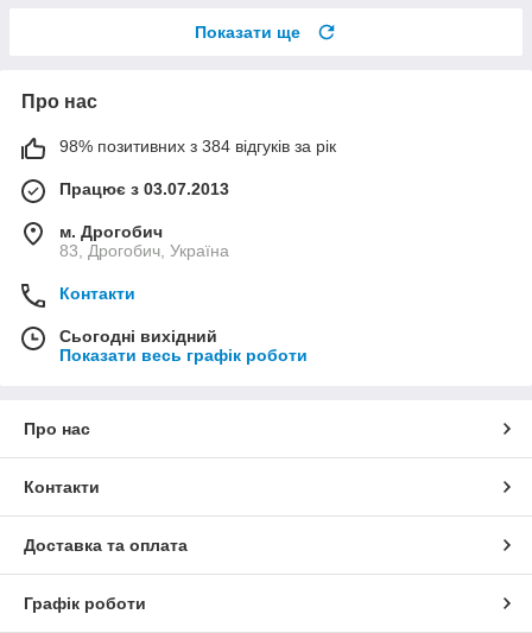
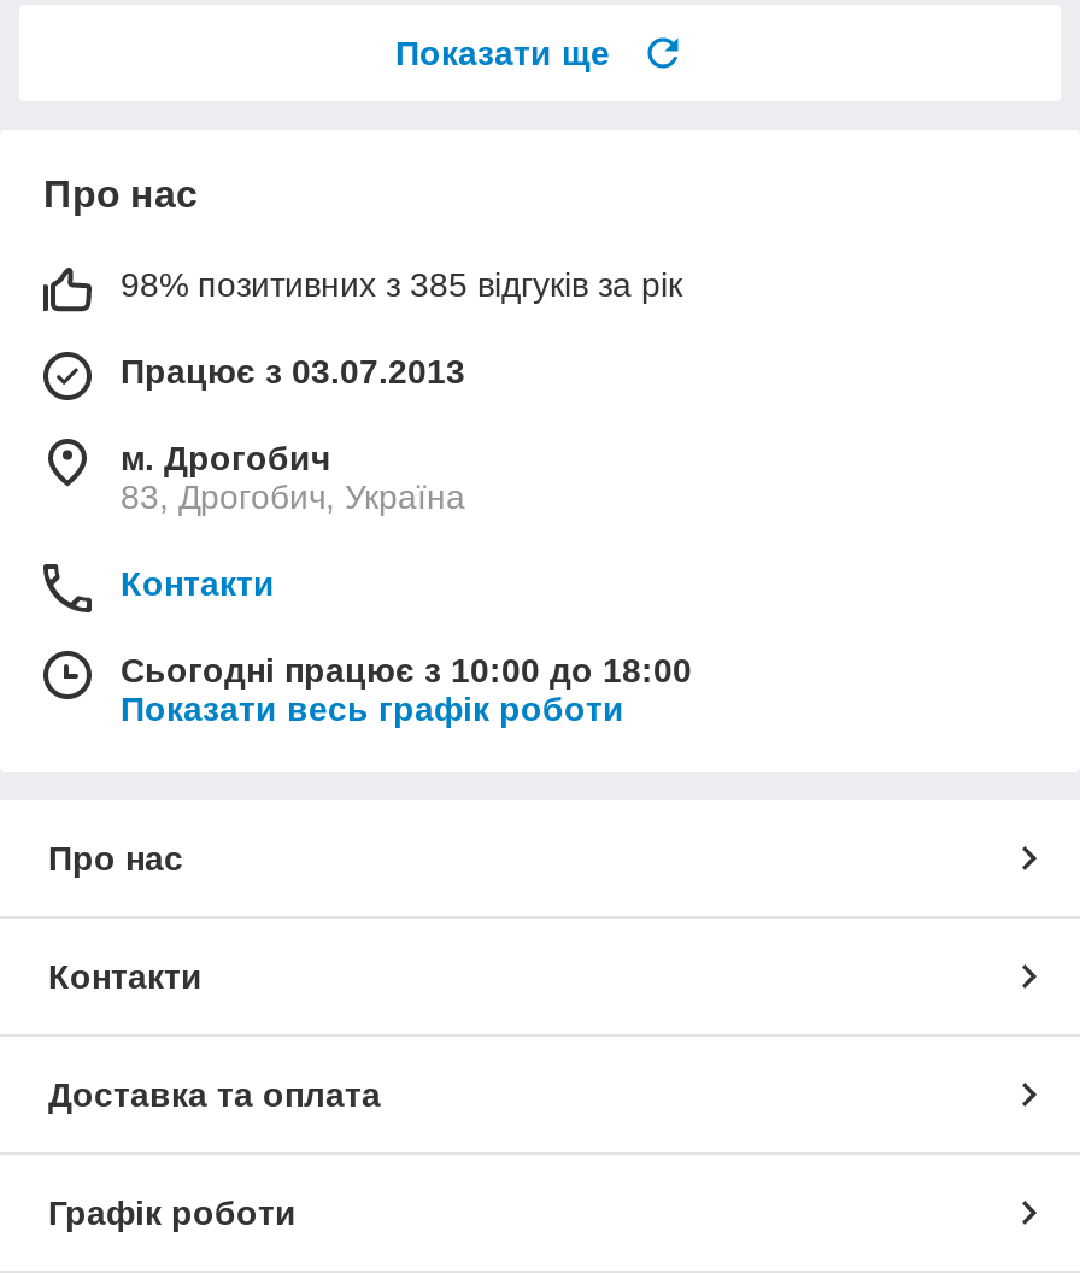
- 98% позитивних з 384 відгуків за рік
+ 98% позитивних з 385 відгуків за рік

- Сьогодні вихідний
+ Сьогодні працює з 10:00 до 18:00
